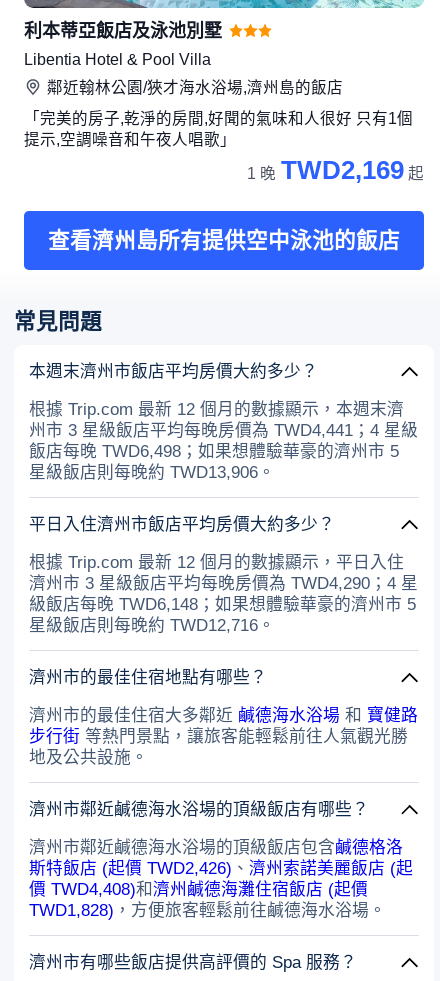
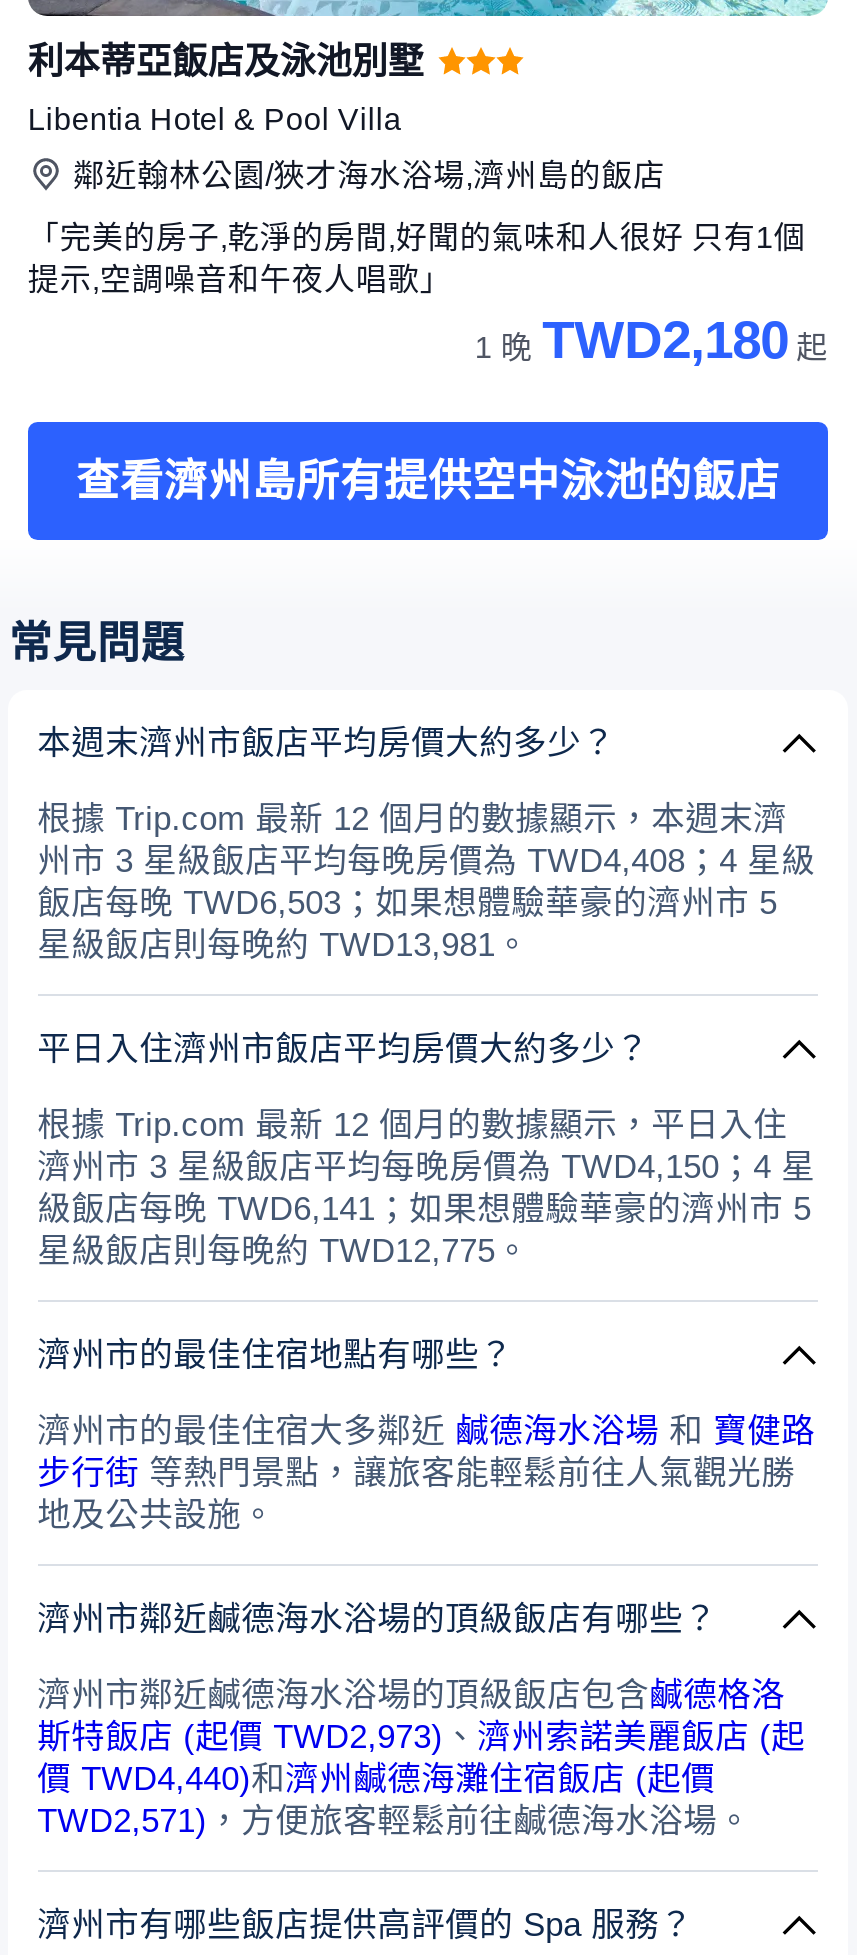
- 1 晚 TWD2,169起
+ 1 晚 TWD2,180起

- 州市 3 星級飯店平均每晚房價為 TWD4,441；4 星級
+ 州市 3 星級飯店平均每晚房價為 TWD4,408；4 星級

- 飯店每晚 TWD6,498；如果想體驗華豪的濟州市 5
+ 飯店每晚 TWD6,503；如果想體驗華豪的濟州市 5

- 星級飯店則每晚約 TWD13,906。
+ 星級飯店則每晚約 TWD13,981。

- 濟州市 3 星級飯店平均每晚房價為 TWD4,290；4 星
+ 濟州市 3 星級飯店平均每晚房價為 TWD4,150；4 星

- 級飯店每晚 TWD6,148；如果想體驗華豪的濟州市 5
+ 級飯店每晚 TWD6,141；如果想體驗華豪的濟州市 5

- 星級飯店則每晚約 TWD12,716。
+ 星級飯店則每晚約 TWD12,775。

- 斯特飯店 (起價 TWD2,426)、濟州索諾美麗飯店 (起
+ 斯特飯店 (起價 TWD2,973)、濟州索諾美麗飯店 (起

- 價 TWD4,408)和濟州鹹德海灘住宿飯店 (起價
+ 價 TWD4,440)和濟州鹹德海灘住宿飯店 (起價

- TWD1,828)，方便旅客輕鬆前往鹹德海水浴場。
+ TWD2,571)，方便旅客輕鬆前往鹹德海水浴場。
